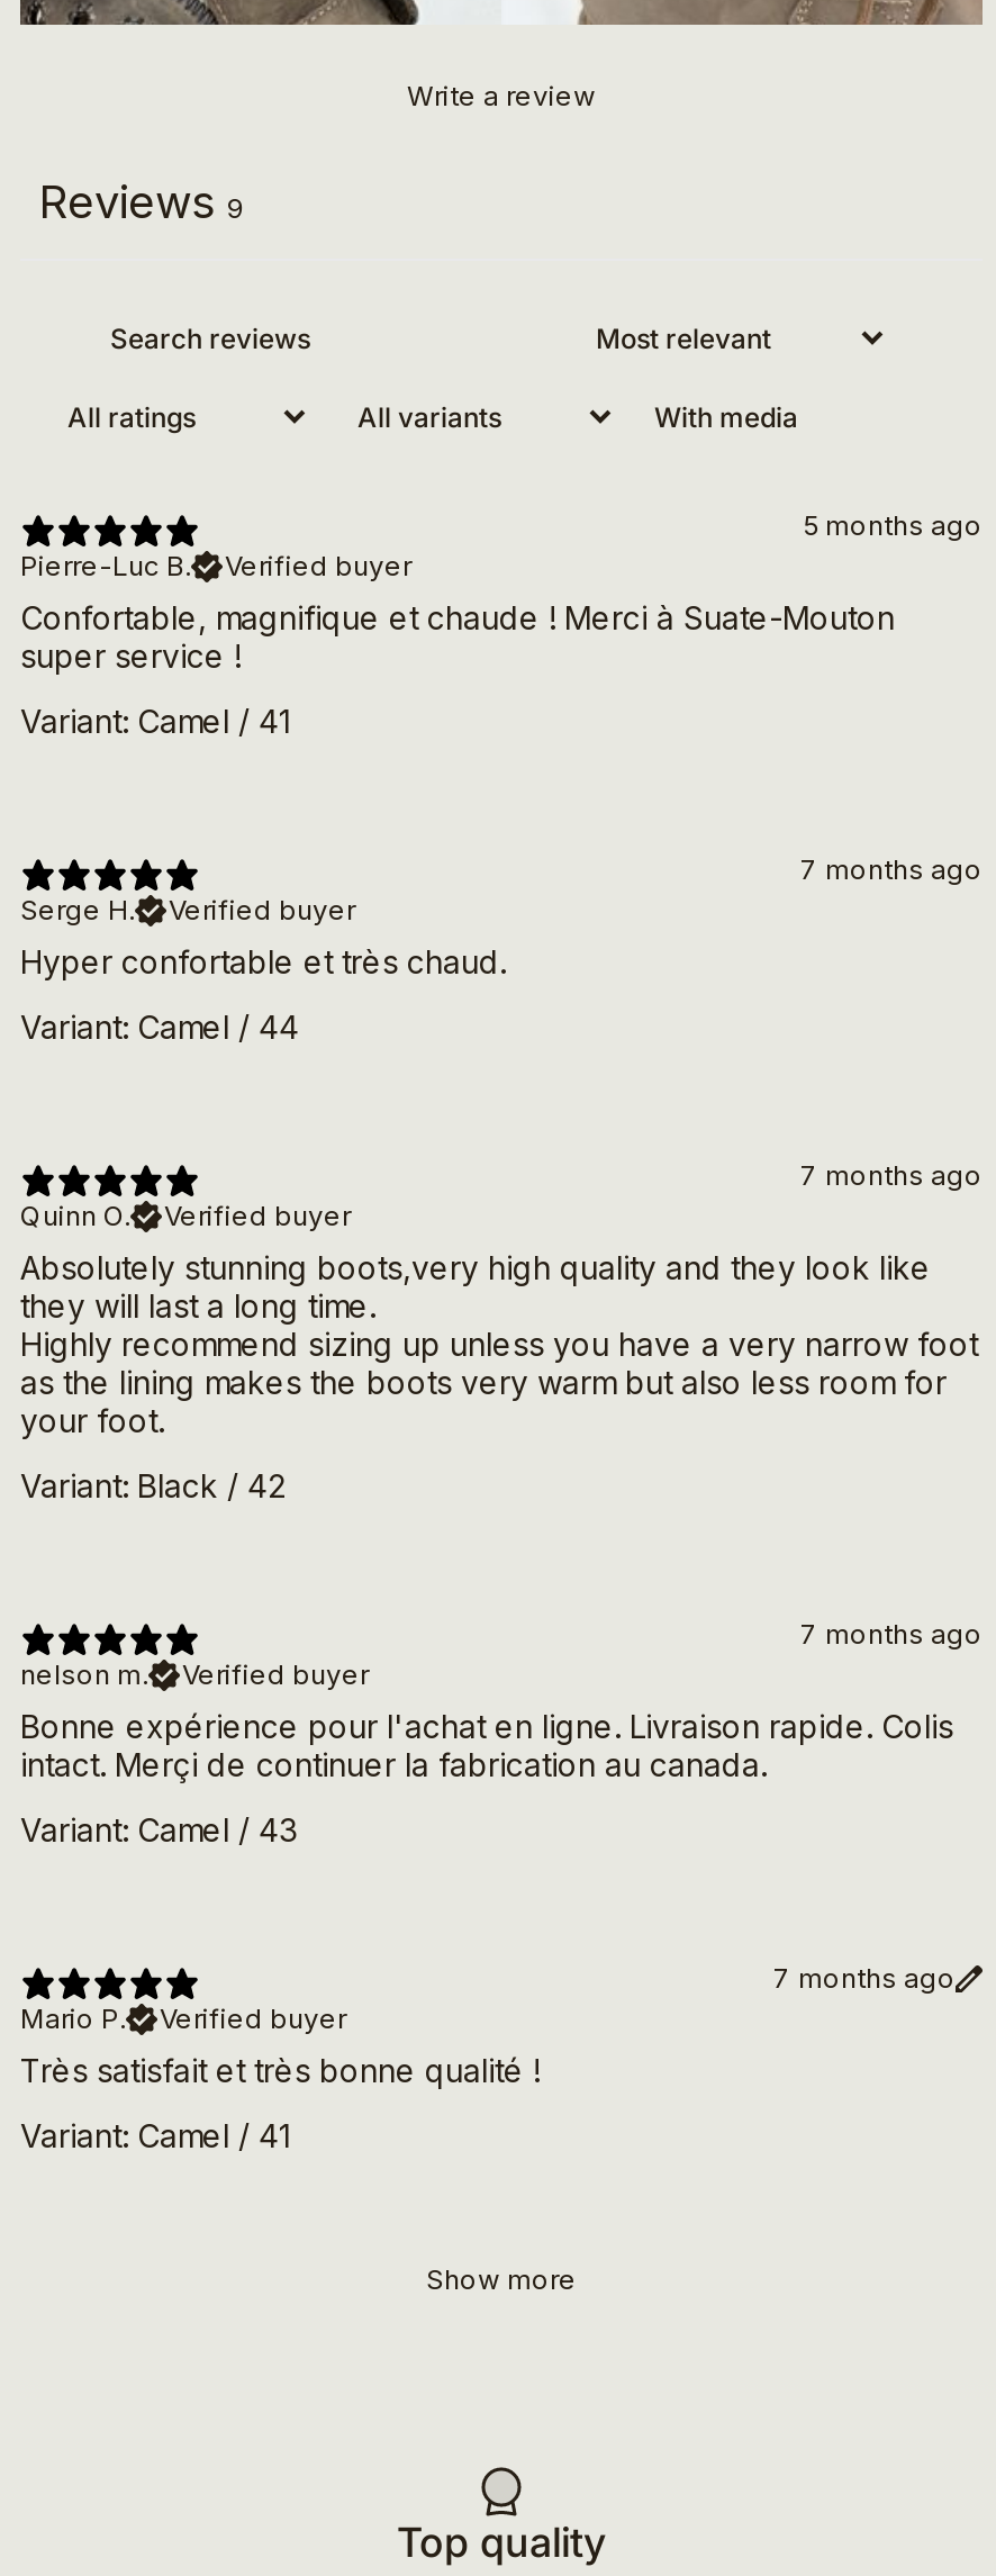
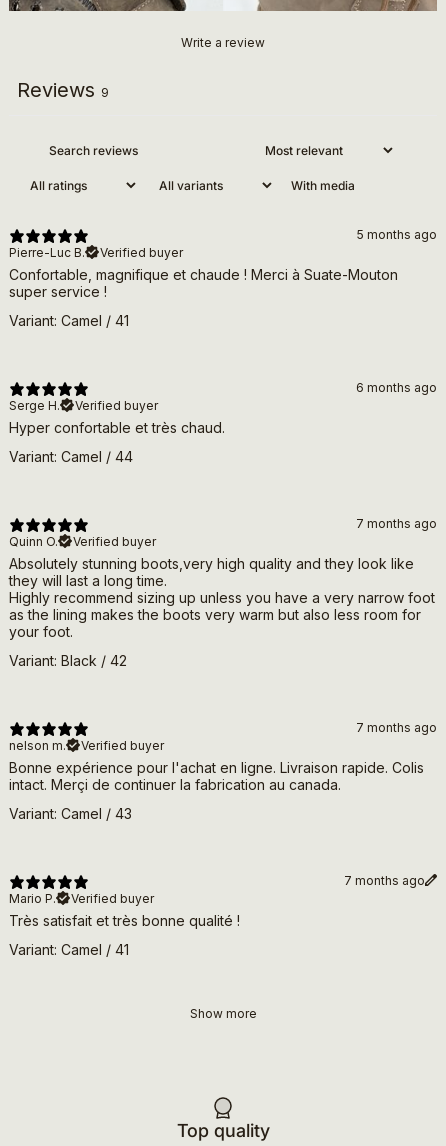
- 7 months ago
+ 6 months ago
